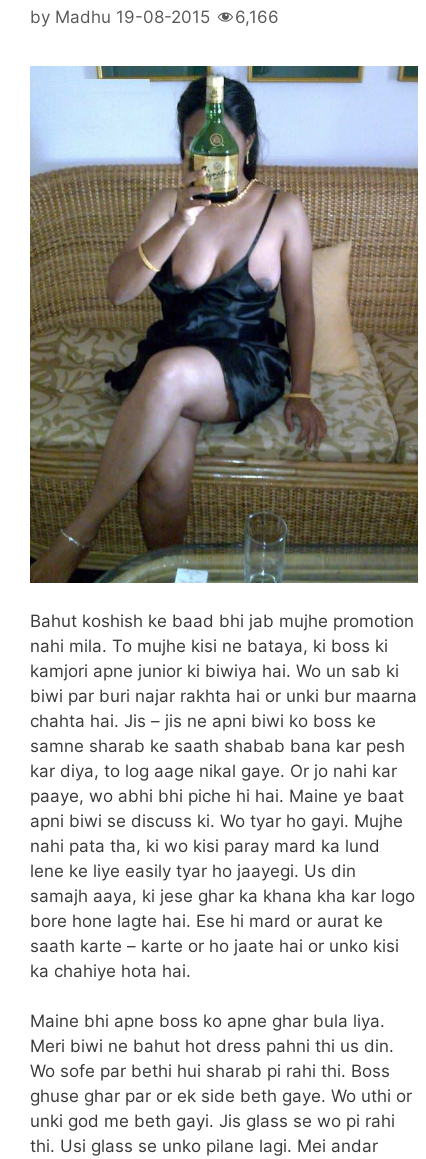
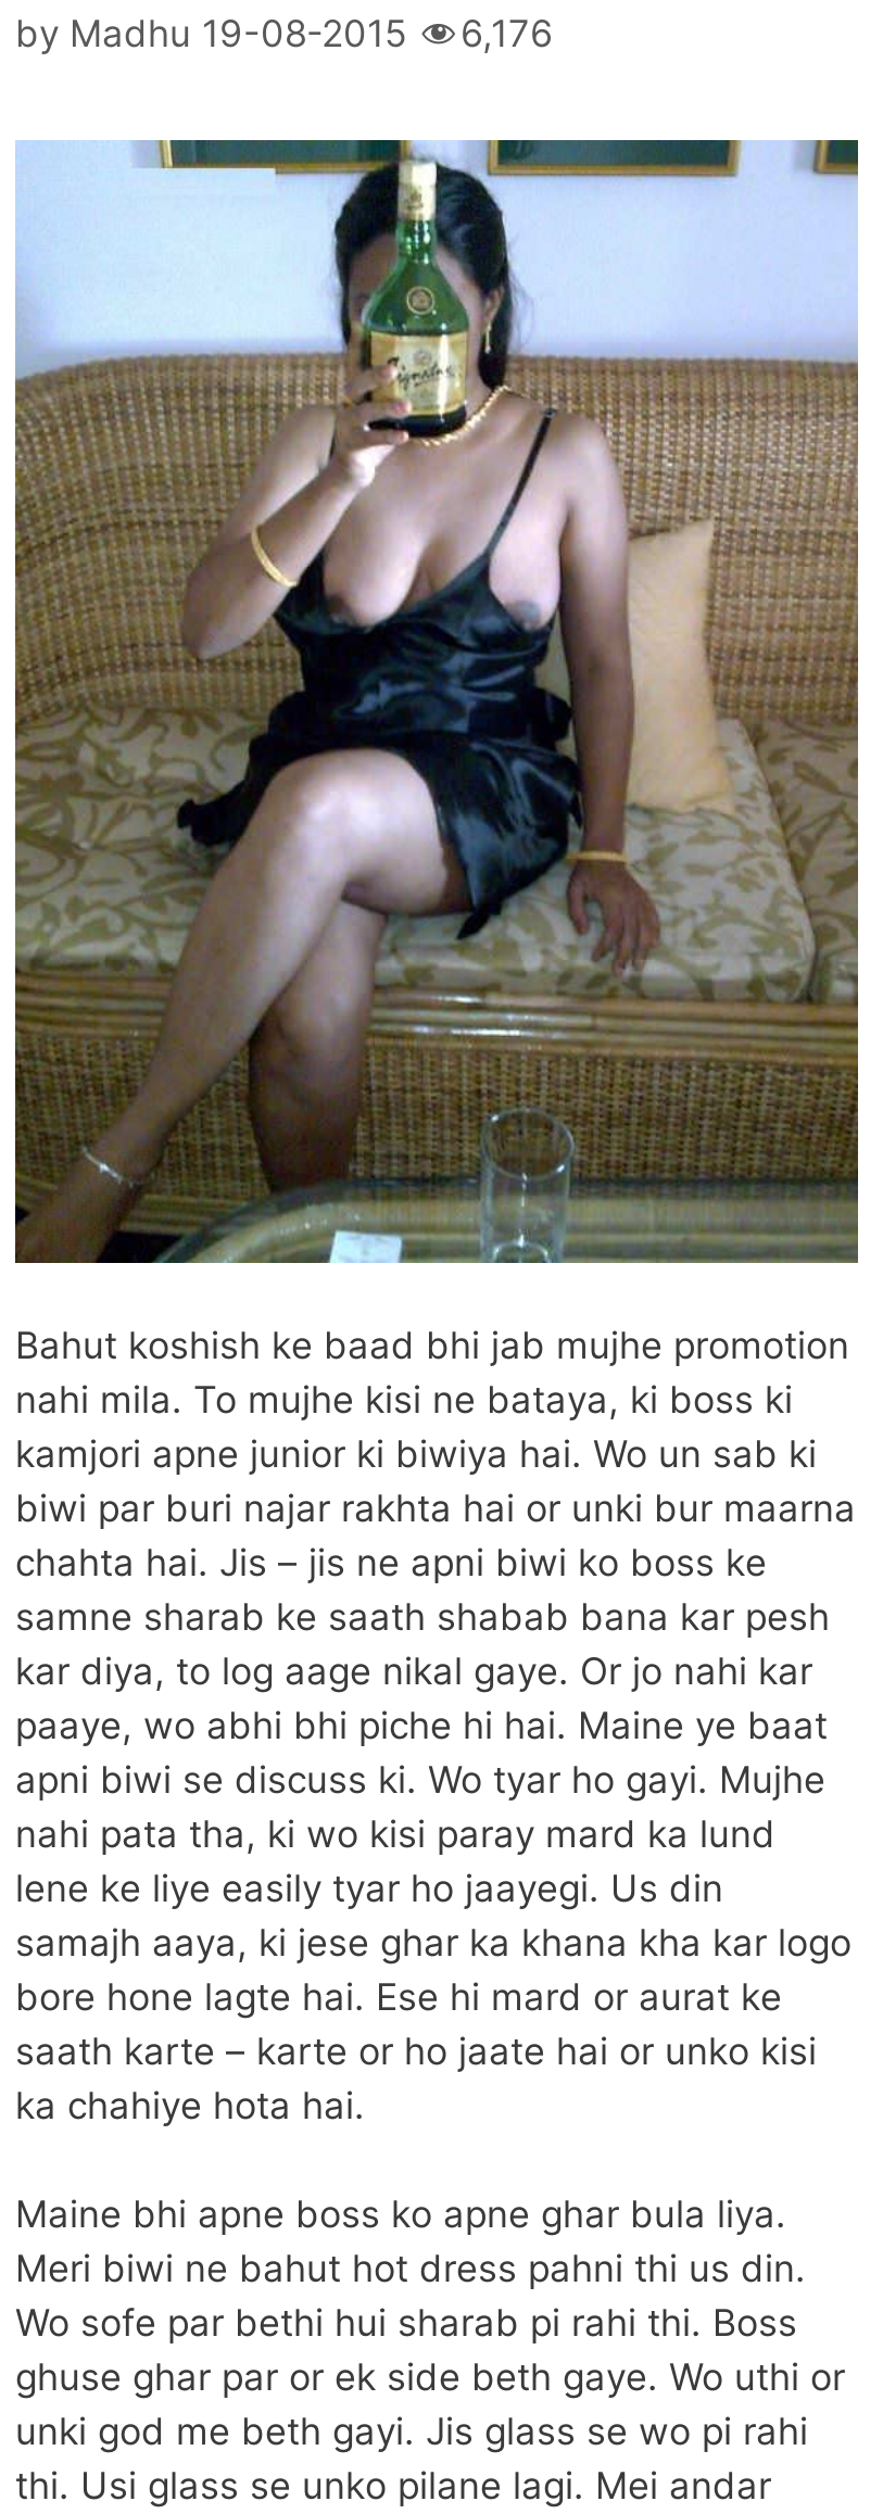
- by Madhu 19-08-2015 6,166
+ by Madhu 19-08-2015 6,176
